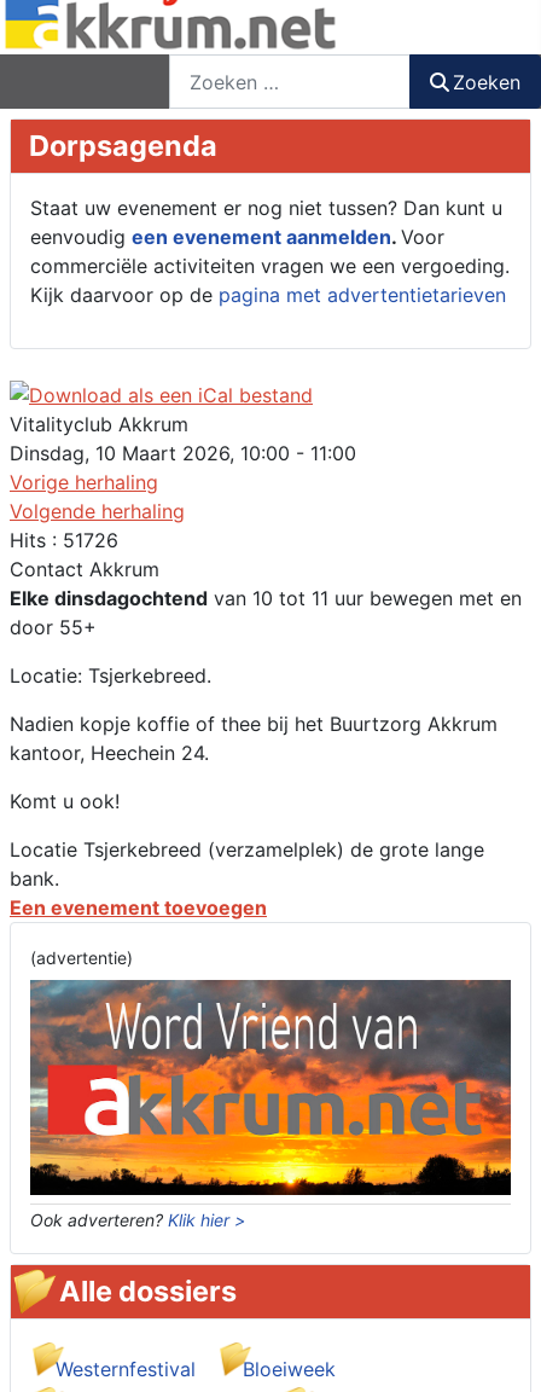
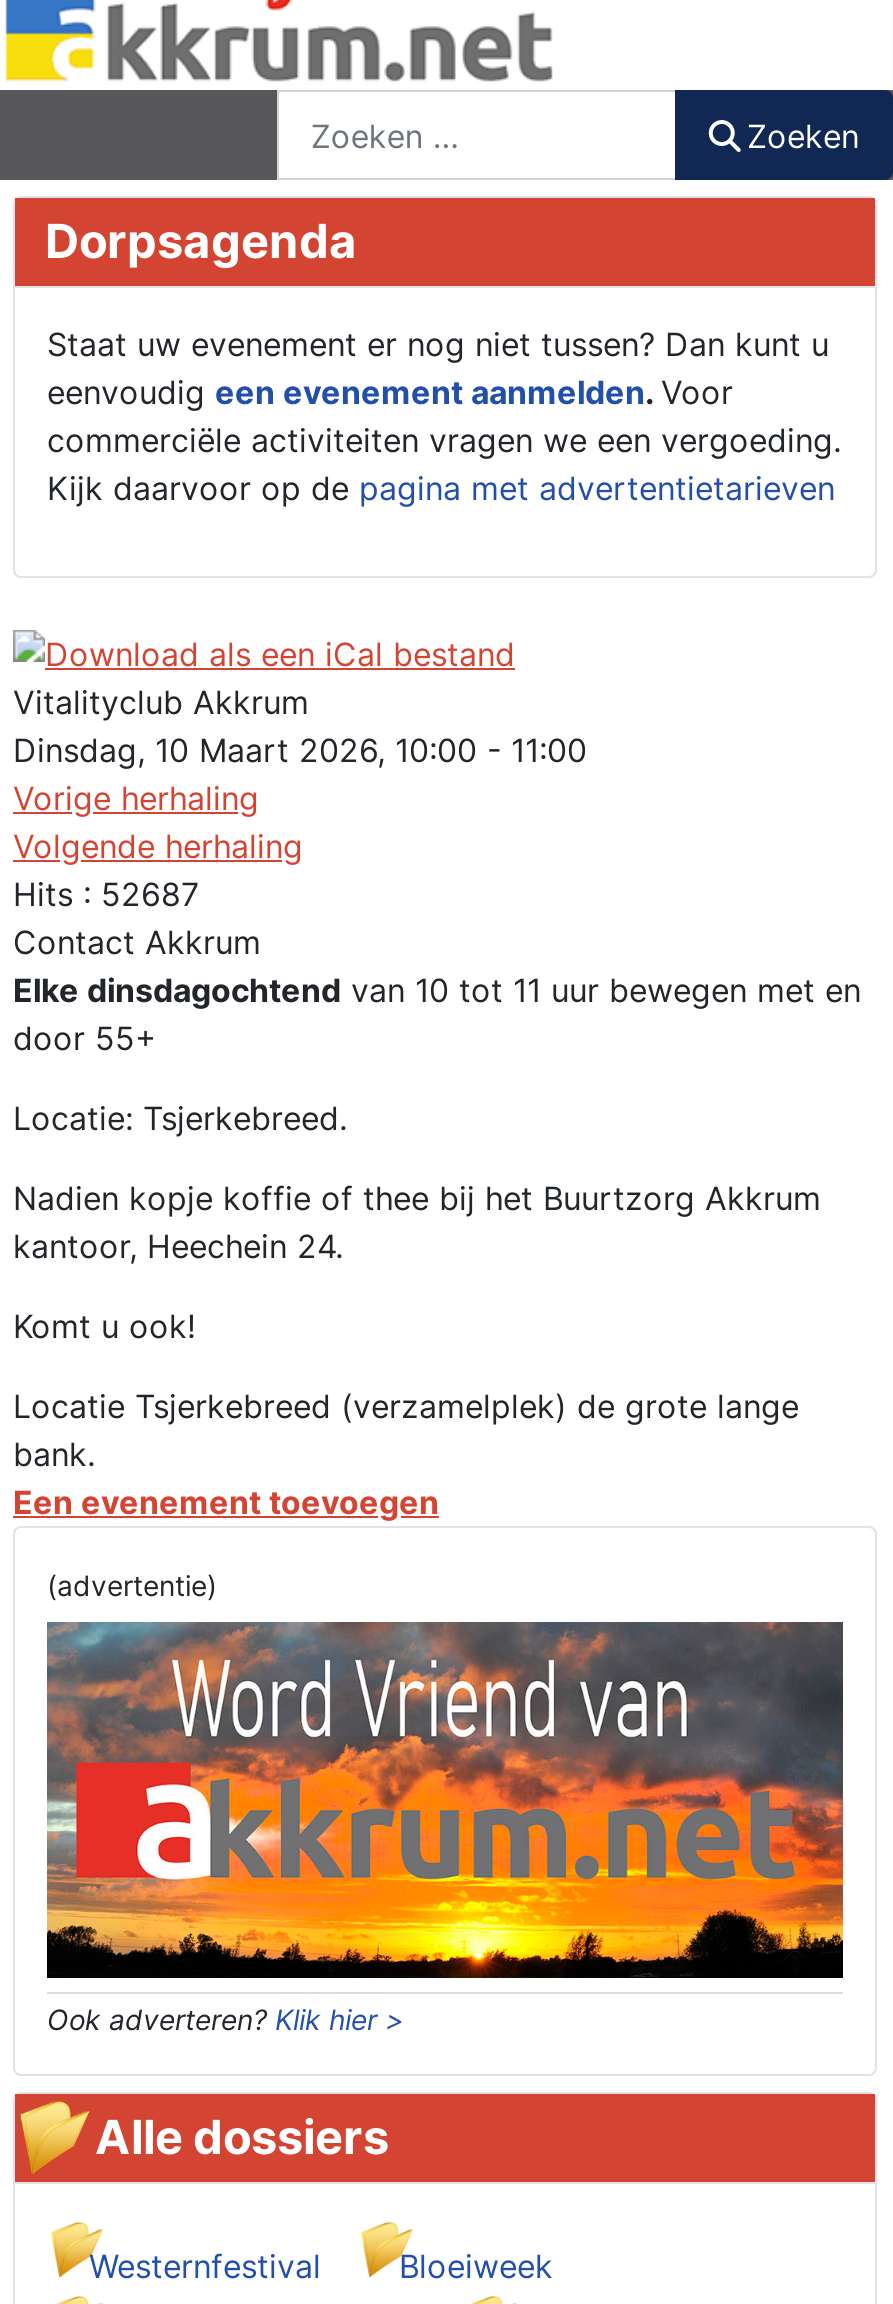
- Hits: 51726
+ Hits: 52687
